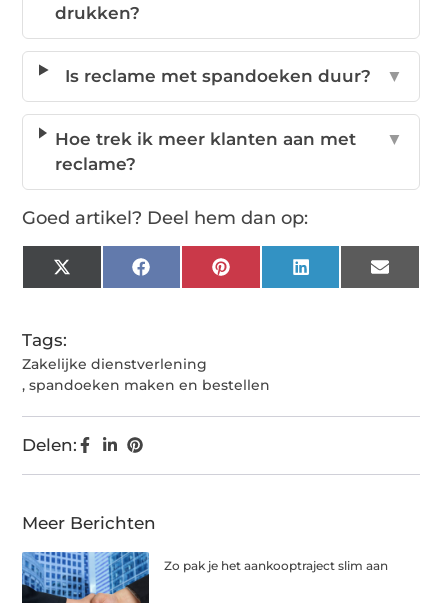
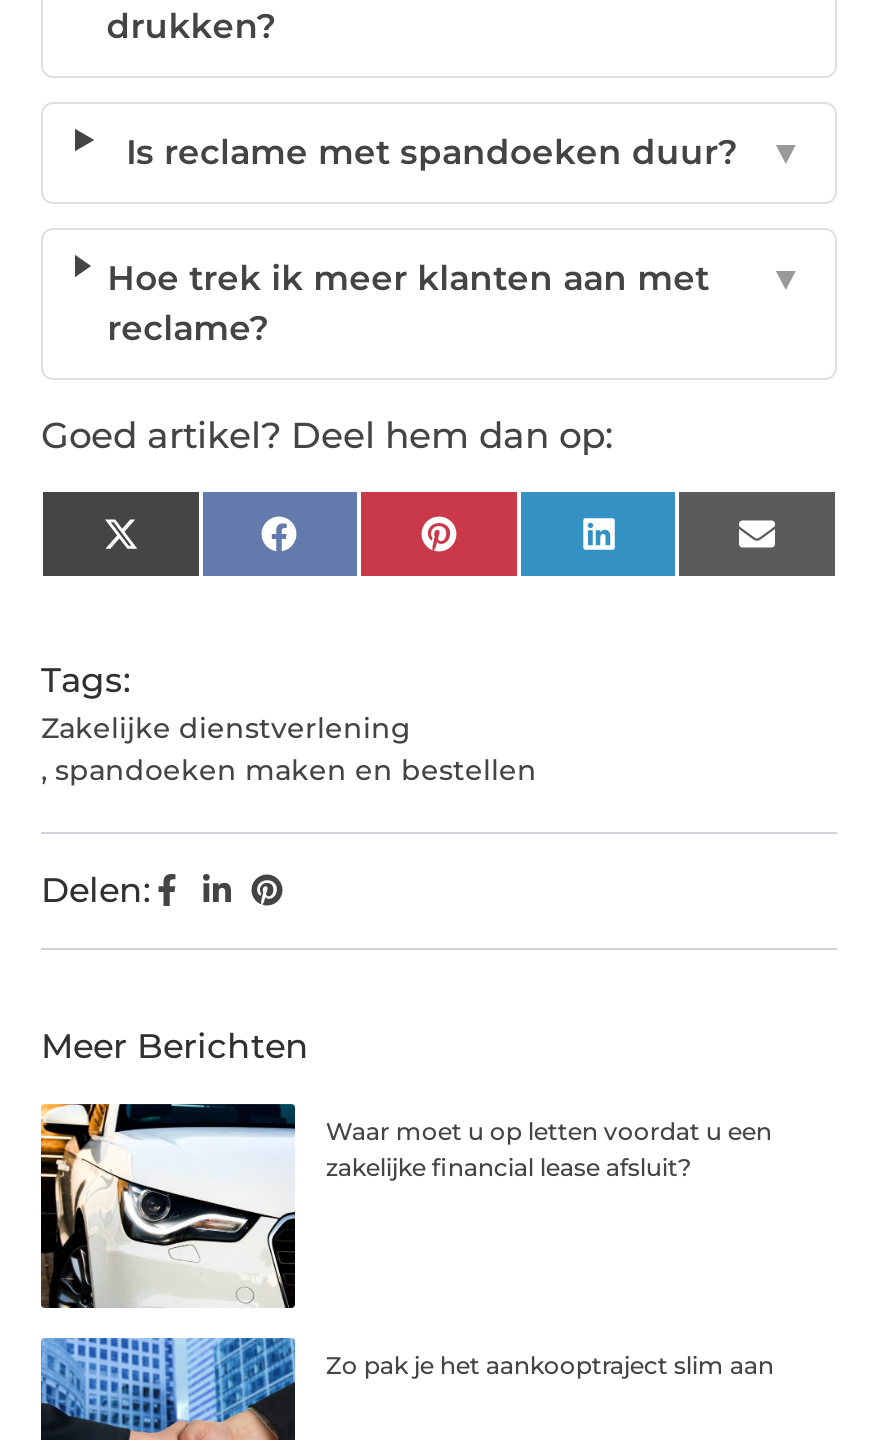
+ [image]
+ Waar moet u op letten voordat u een
+ zakelijke financial lease afsluit?
